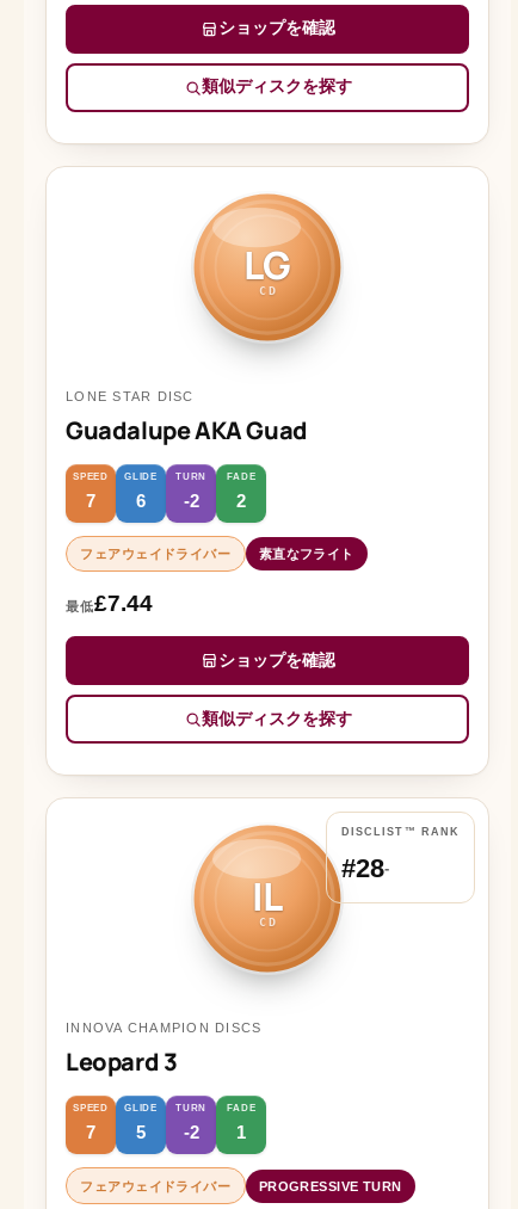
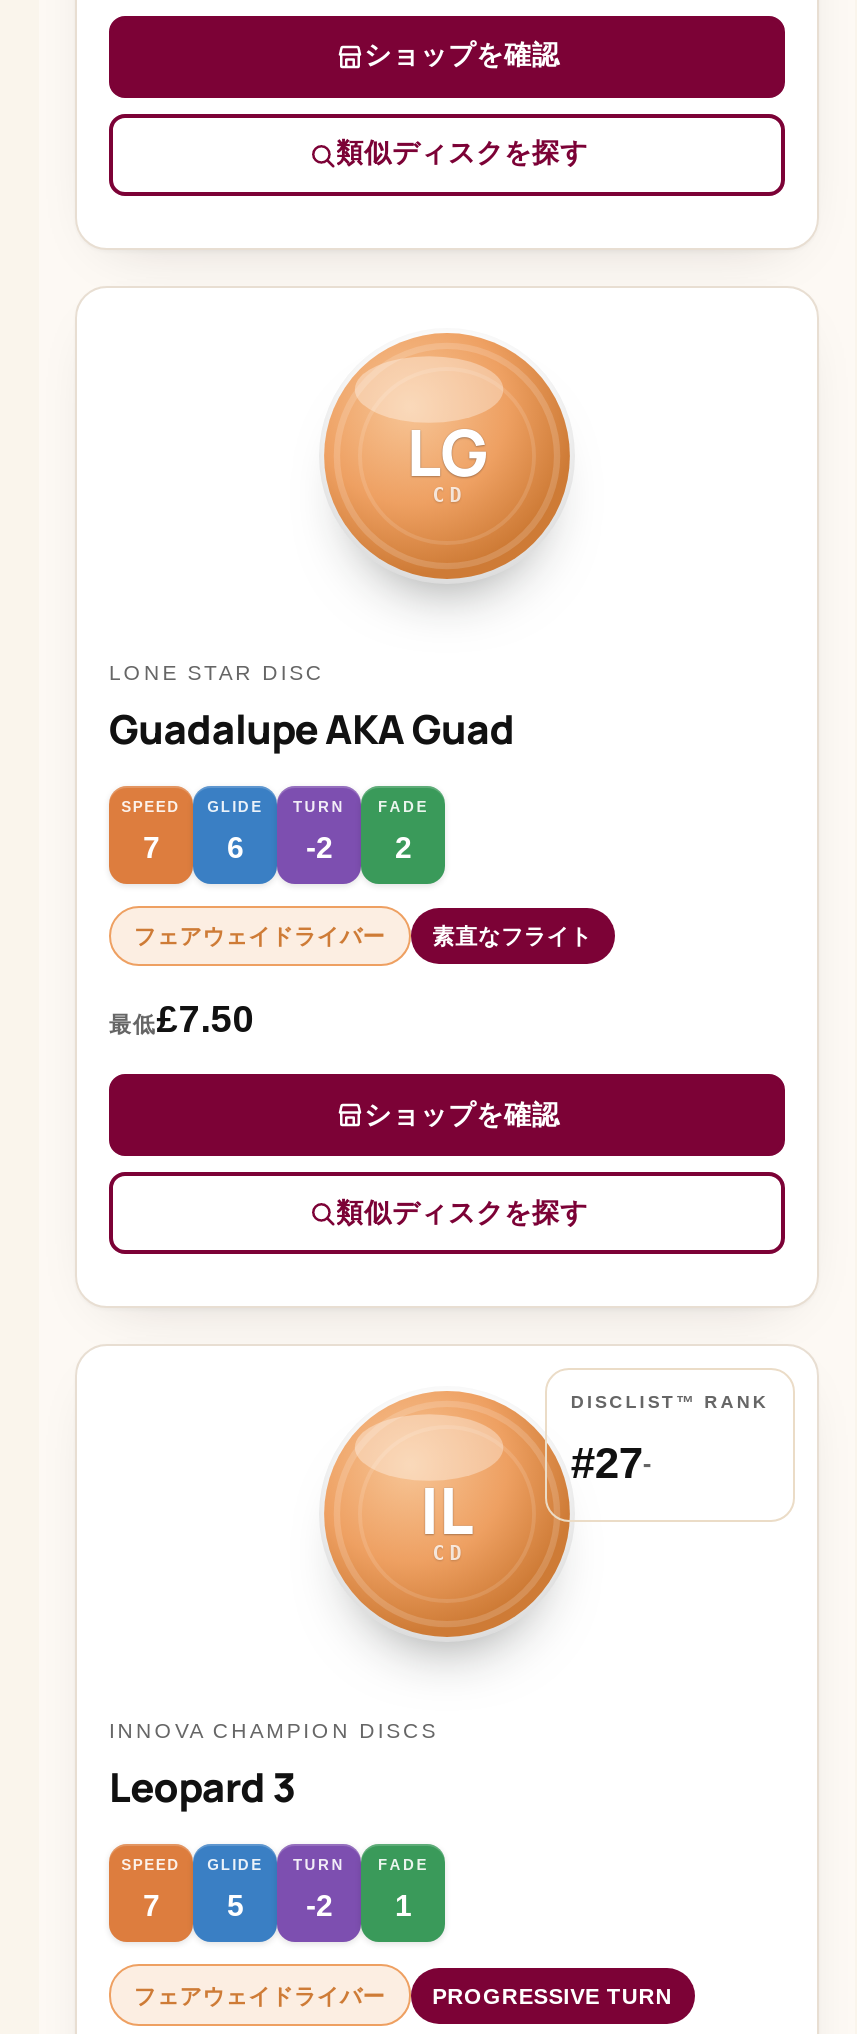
- 最低£7.44
+ 最低£7.50

- #28-
+ #27-
